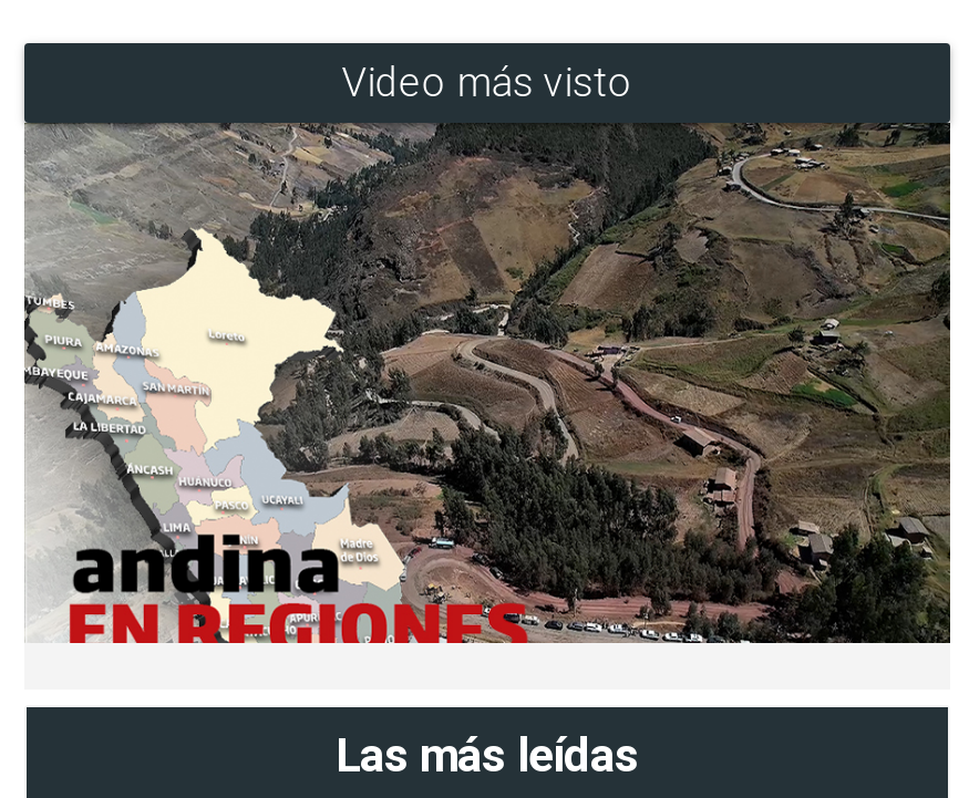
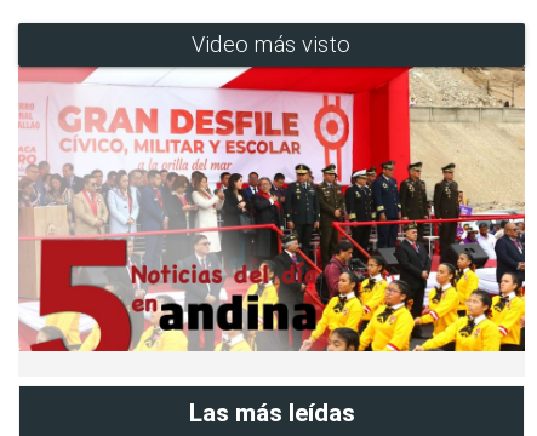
- [image]
+ [image]
